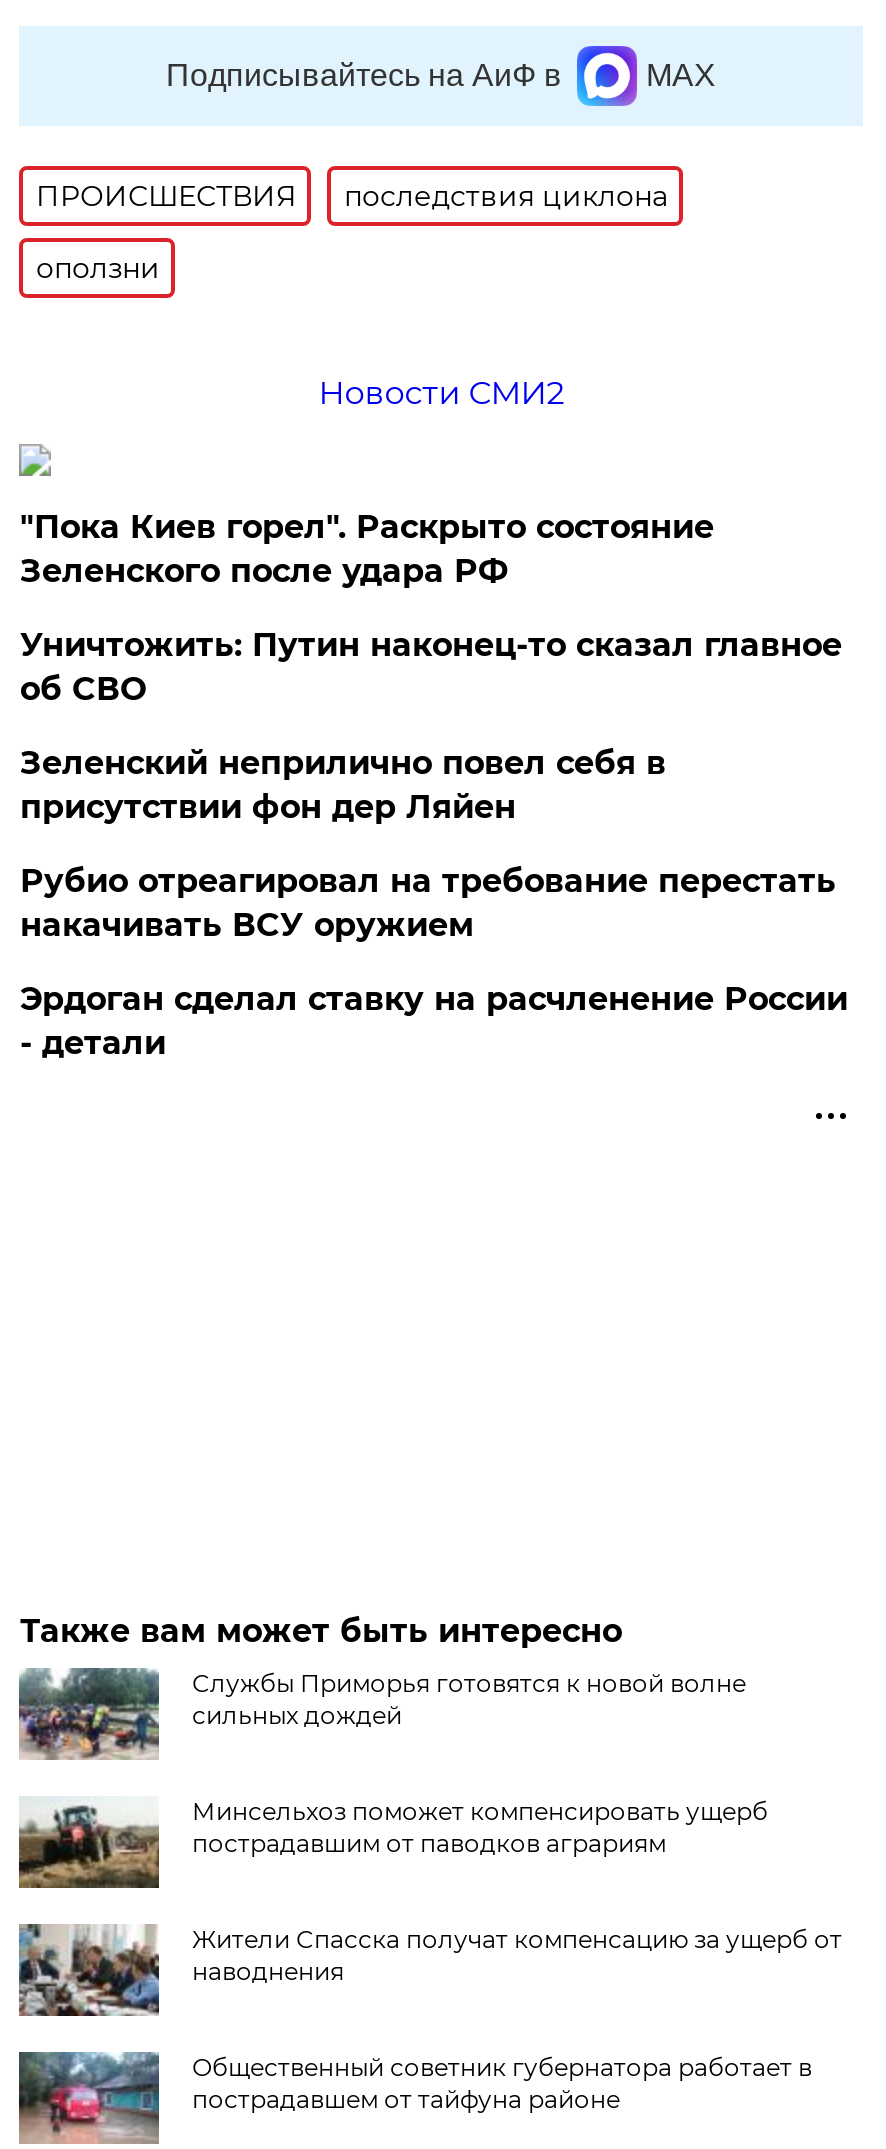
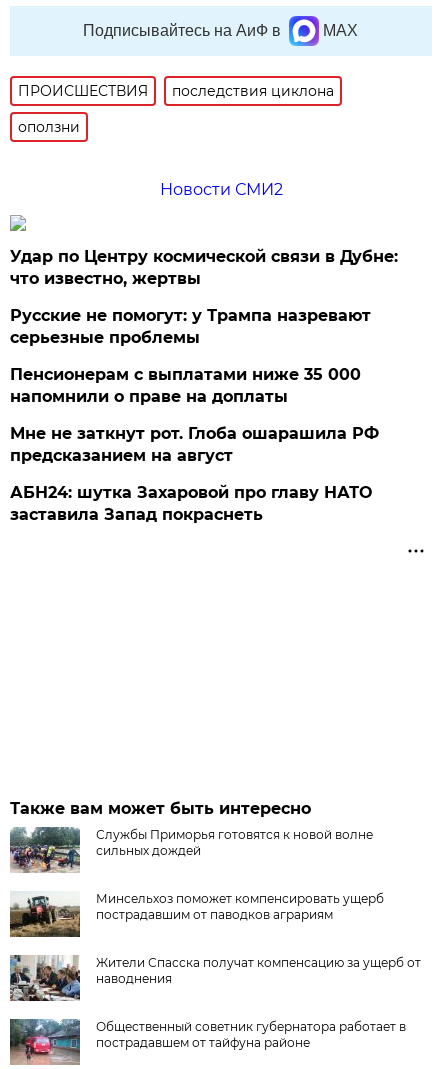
- "Пока Киев горел". Раскрыто состояние
- Зеленского после удара РФ
+ Удар по Центру космической связи в Дубне:
+ что известно, жертвы

- Уничтожить: Путин наконец-то сказал главное
- об СВО
+ Русские не помогут: у Трампа назревают
+ серьезные проблемы

- Зеленский неприлично повел cебя в
- присутствии фон дер Ляйен
+ Пенсионерам с выплатами ниже 35 000
+ напомнили о праве на доплаты

- Рубио отреагировал на требование перестать
- накачивать ВСУ оружием
+ Мне не заткнут рот. Глоба ошарашила РФ
+ предсказанием на август

- Эрдоган сделал ставку на расчленение России
- - детали
+ АБН24: шутка Захаровой про главу НАТО
+ заставила Запад покраснеть
